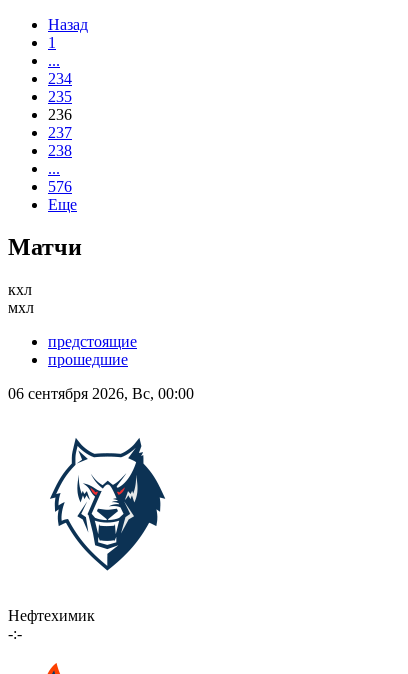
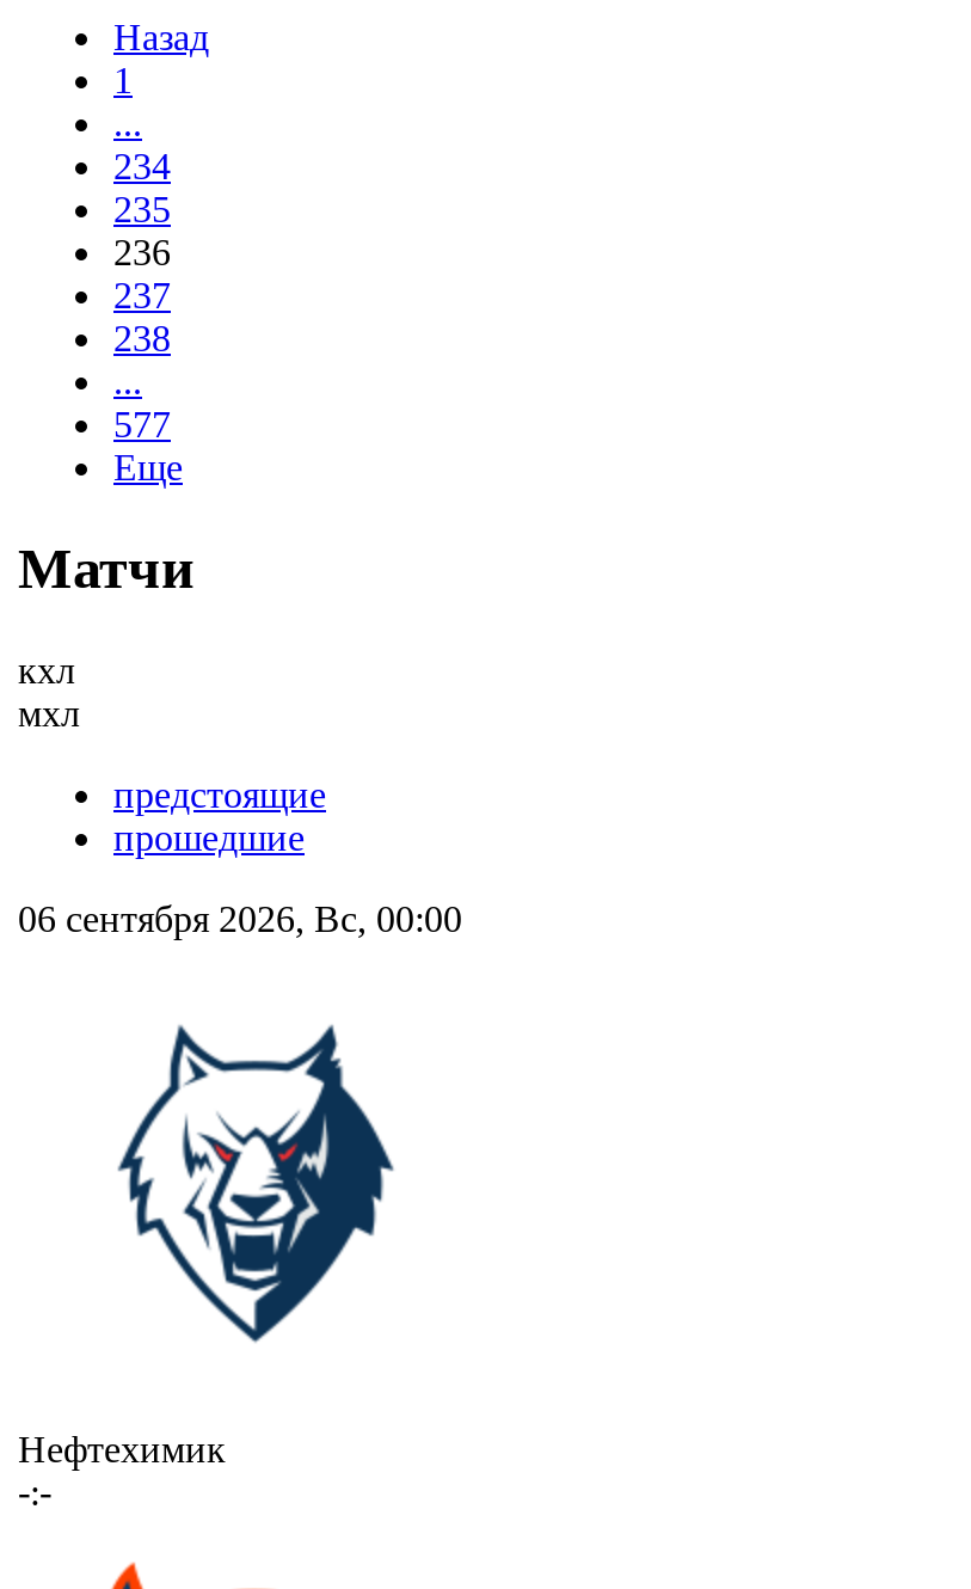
- 576
+ 577
